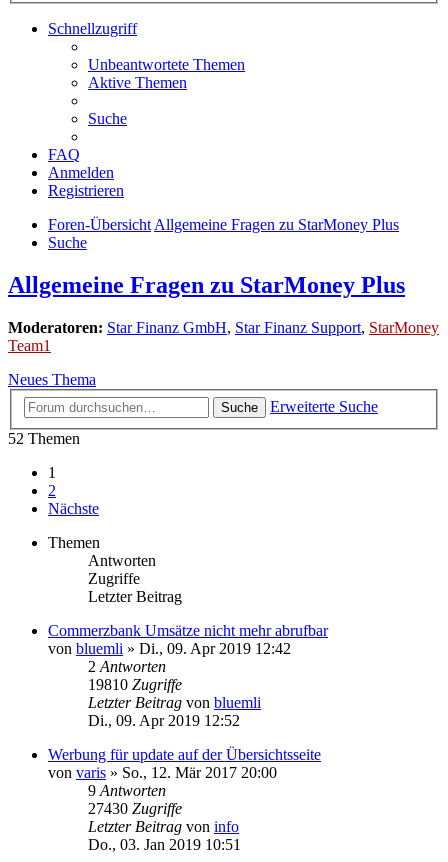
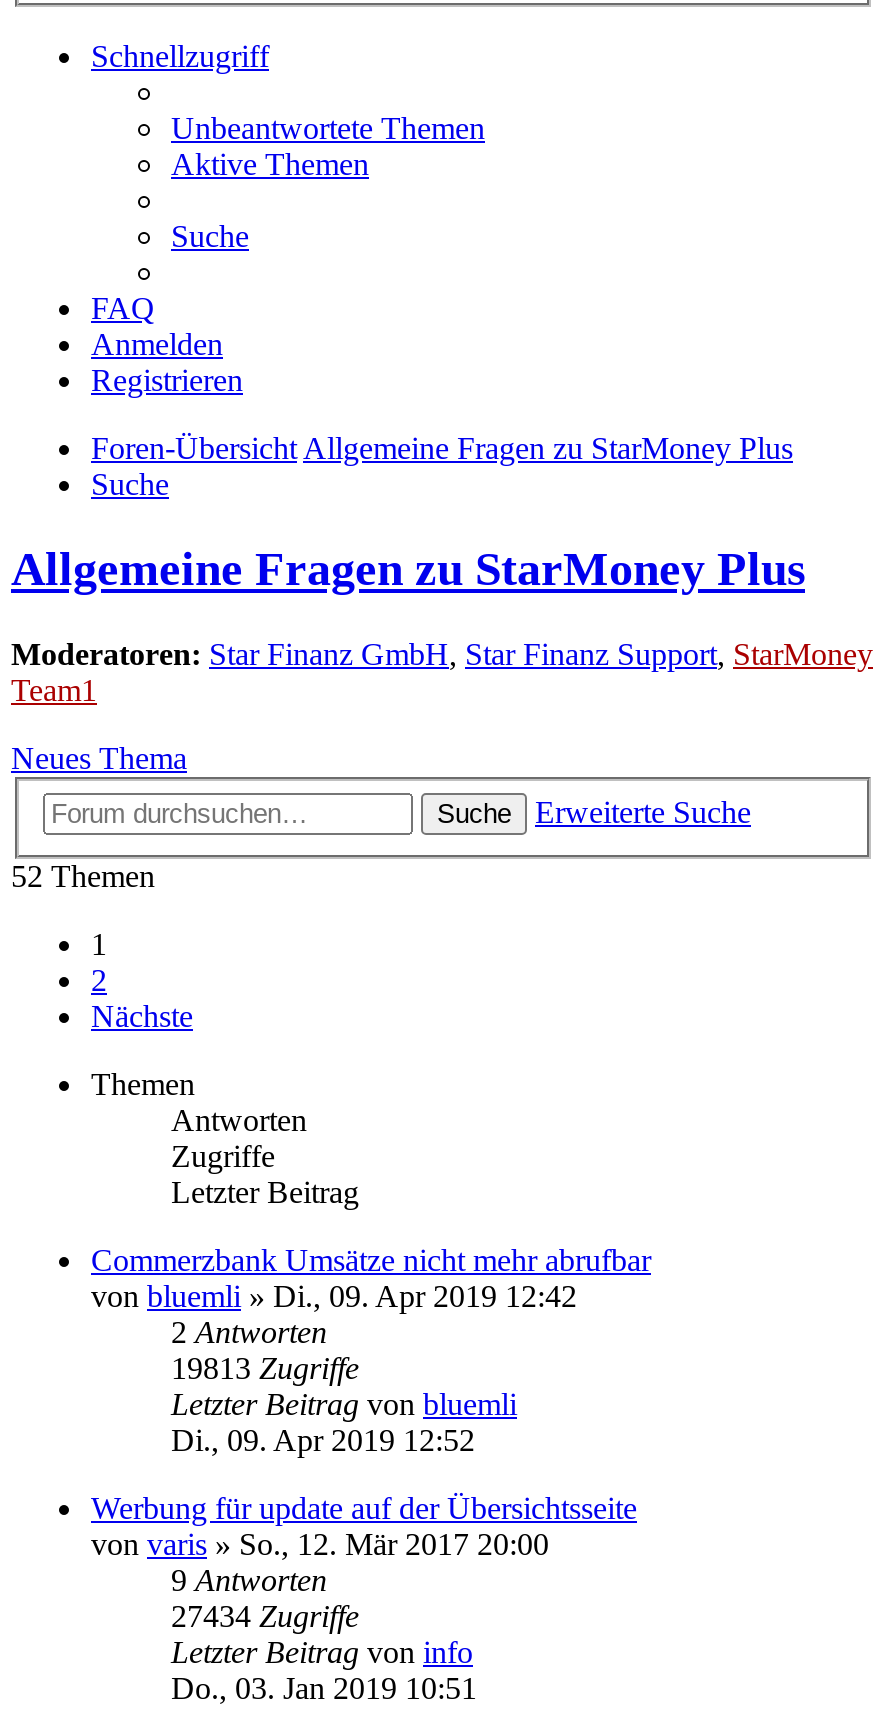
- 19810 Zugriffe
+ 19813 Zugriffe

- 27430 Zugriffe
+ 27434 Zugriffe
